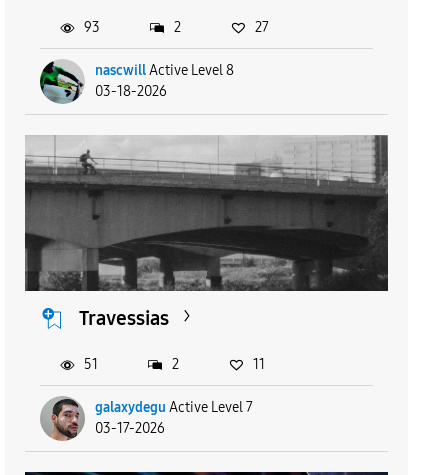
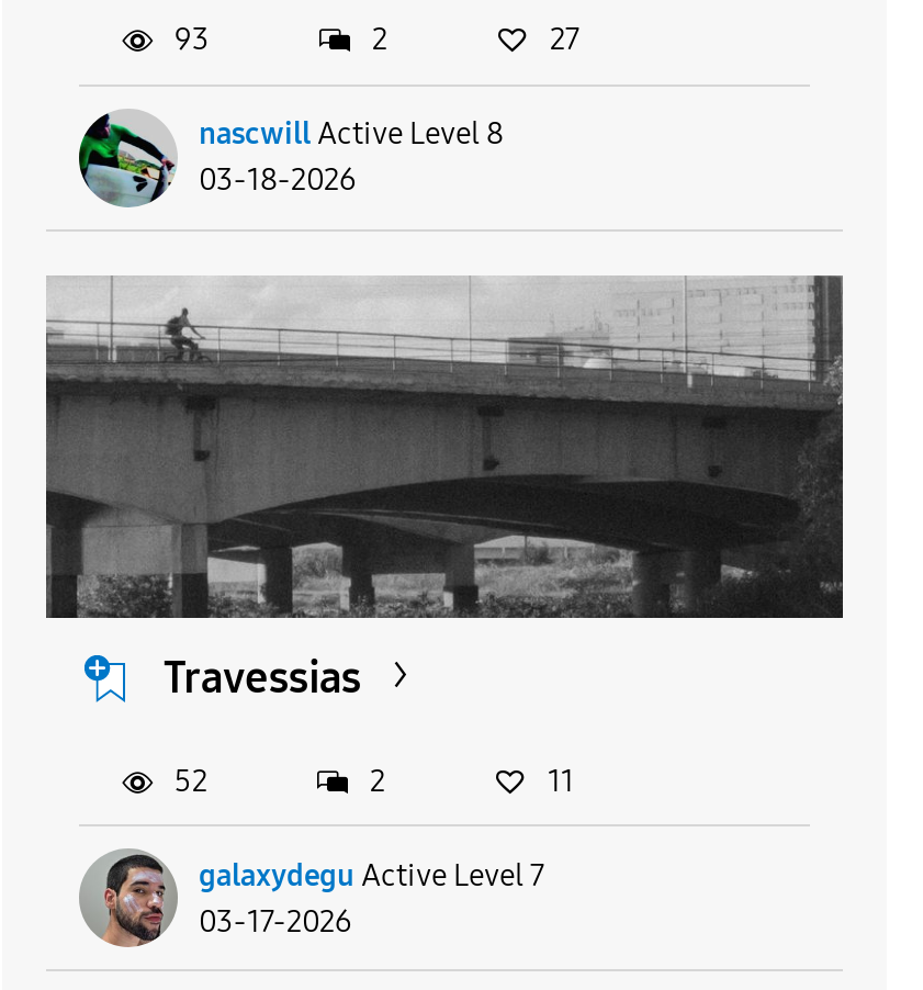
- 51
+ 52
